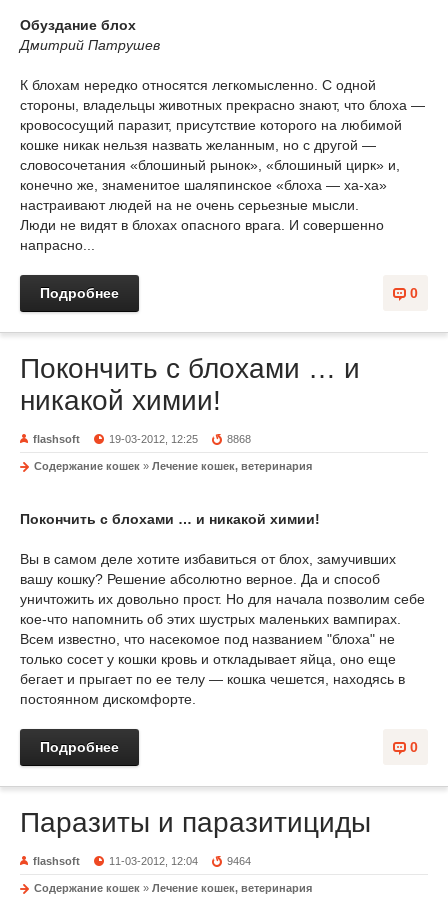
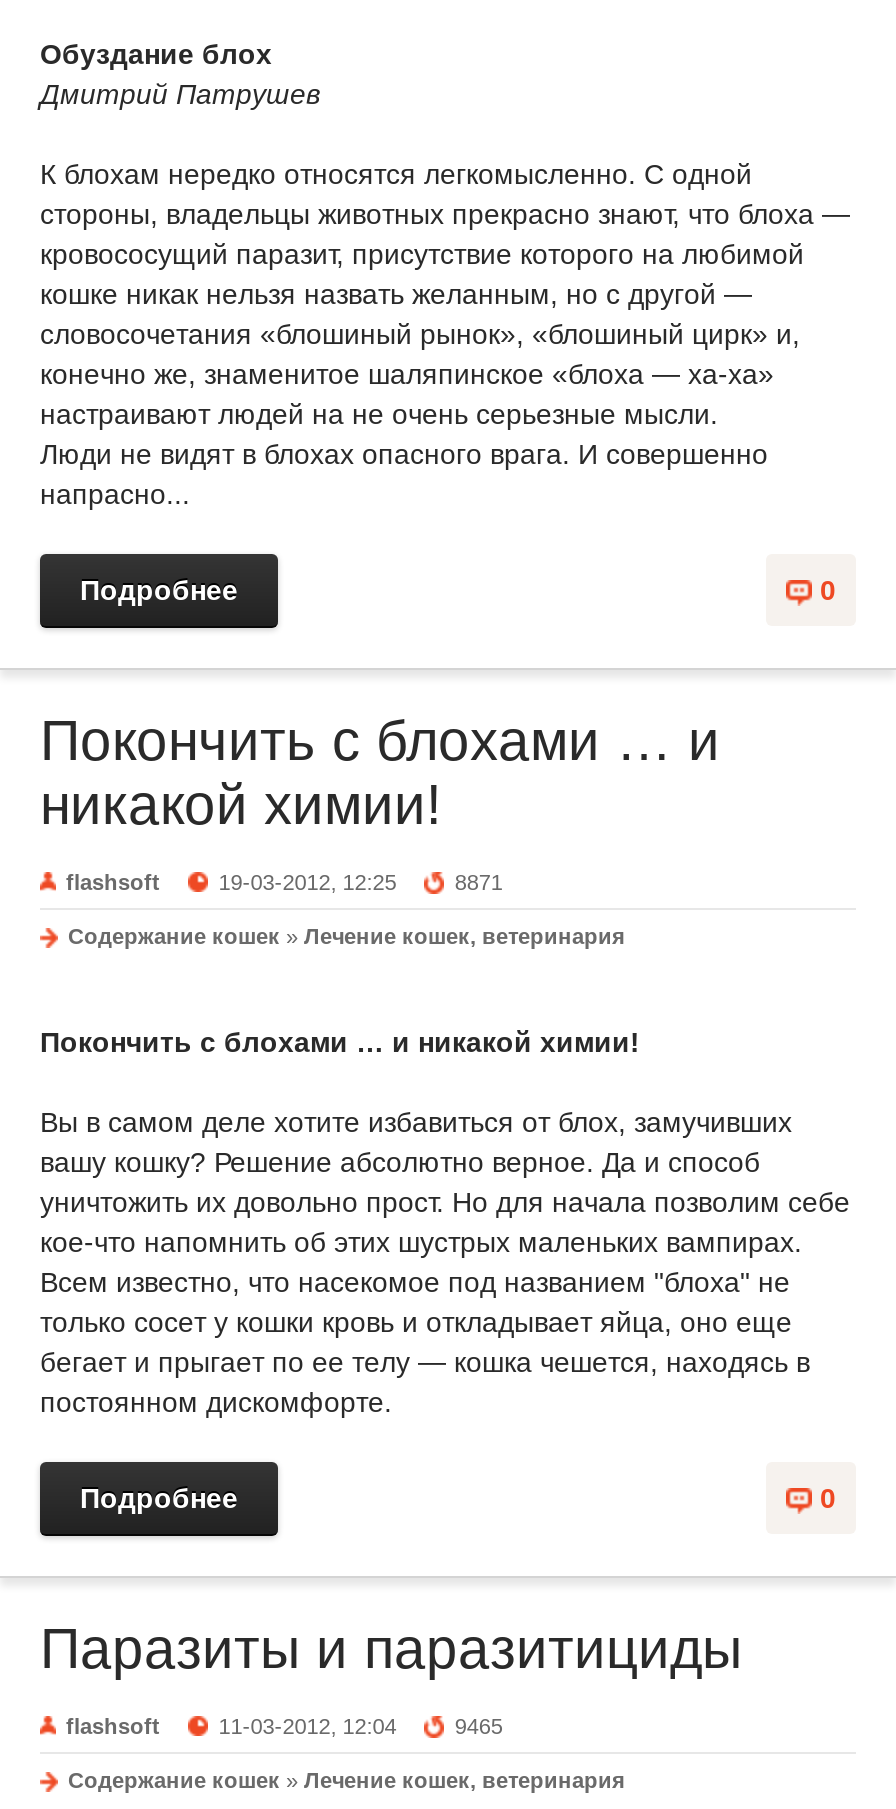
- 8868
+ 8871

- 9464
+ 9465
